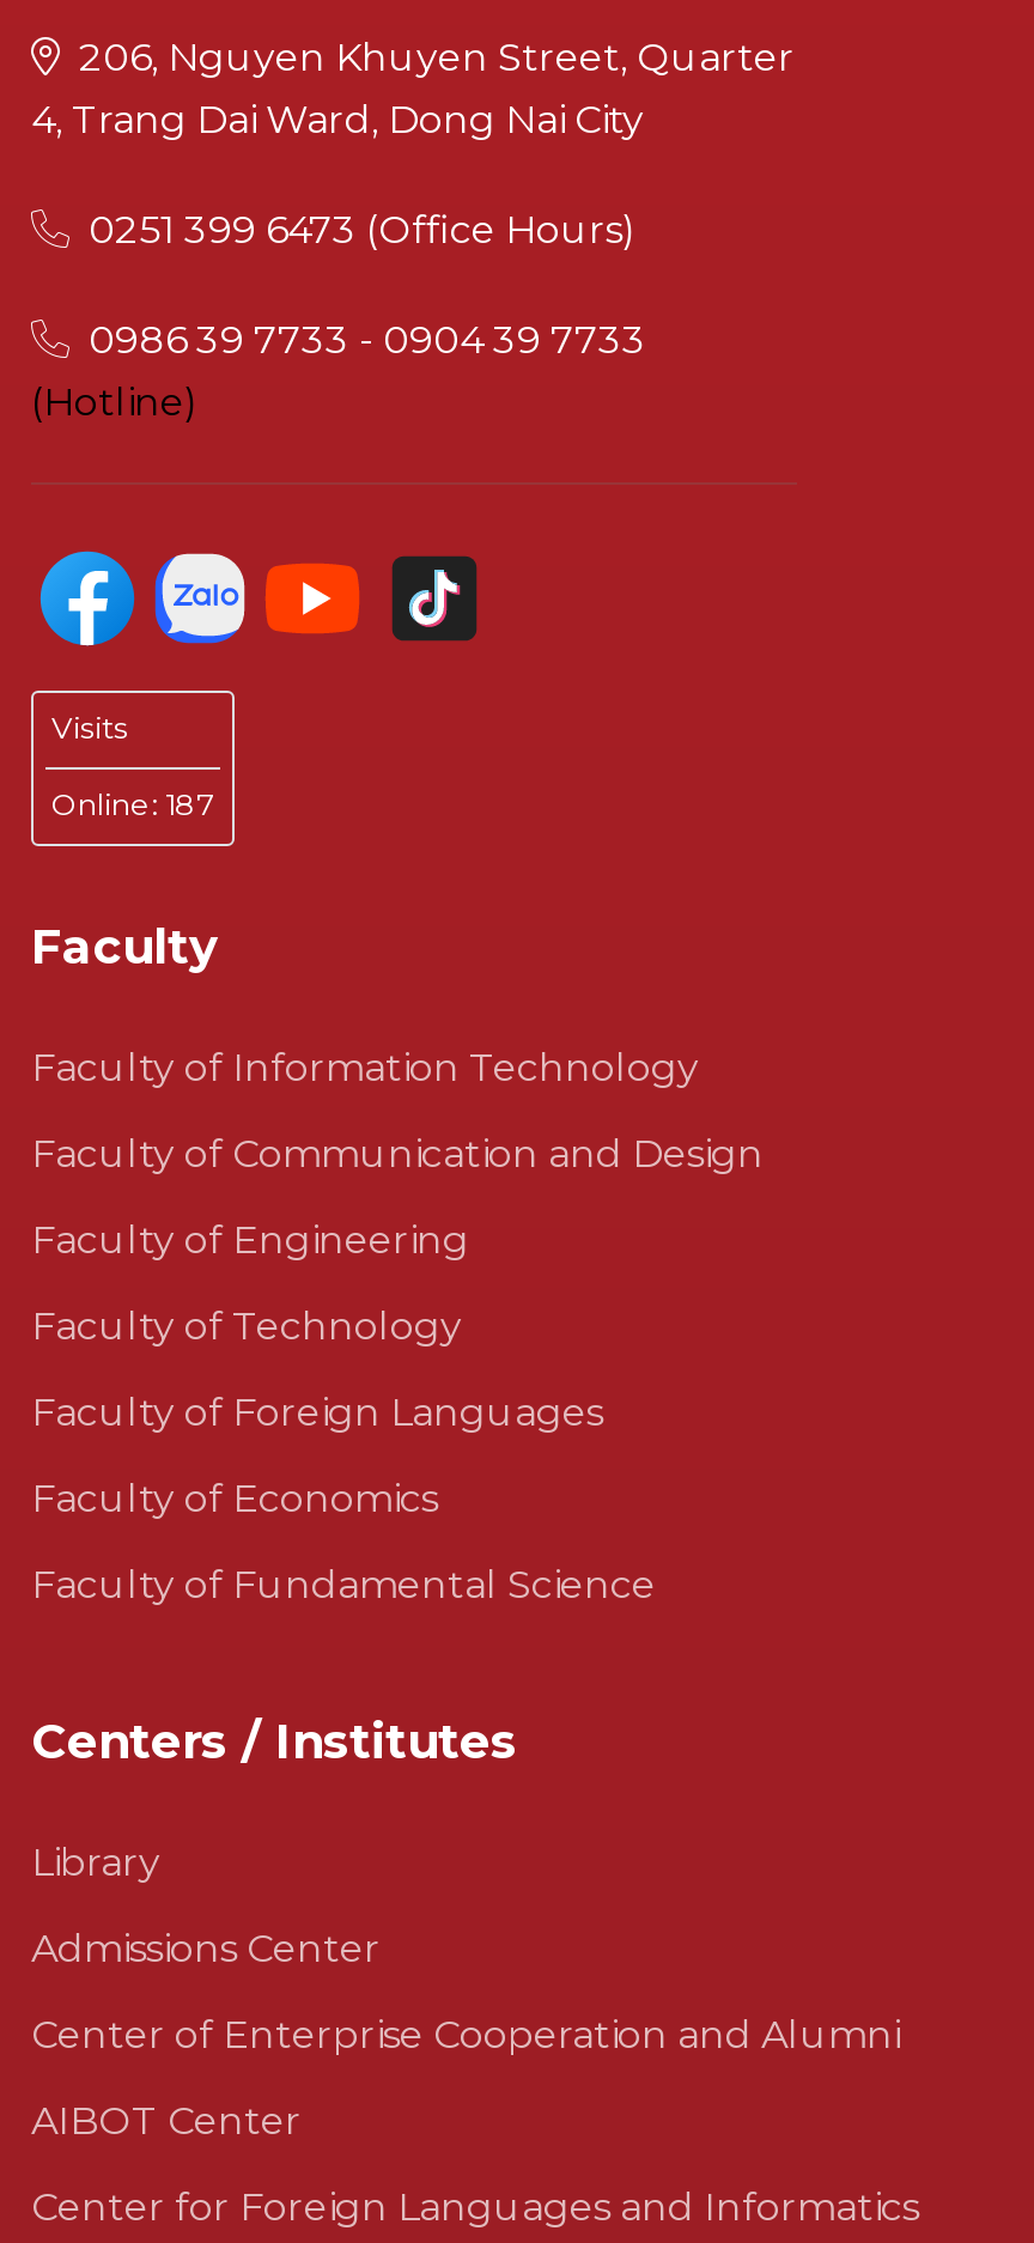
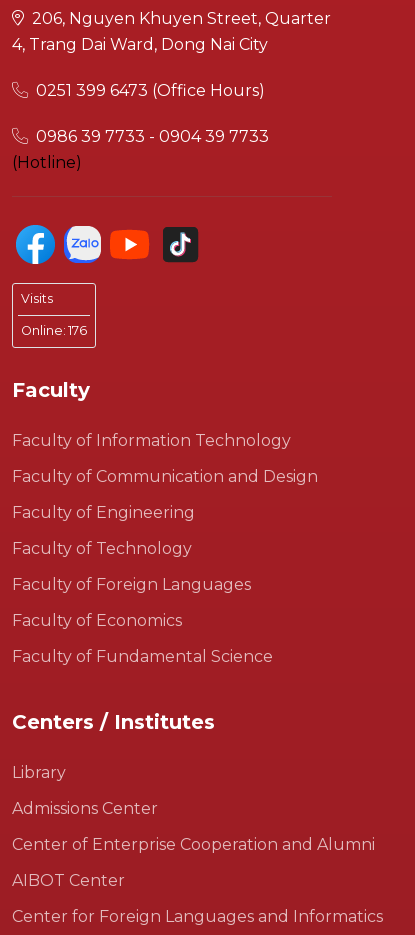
- Online: 187
+ Online: 176
